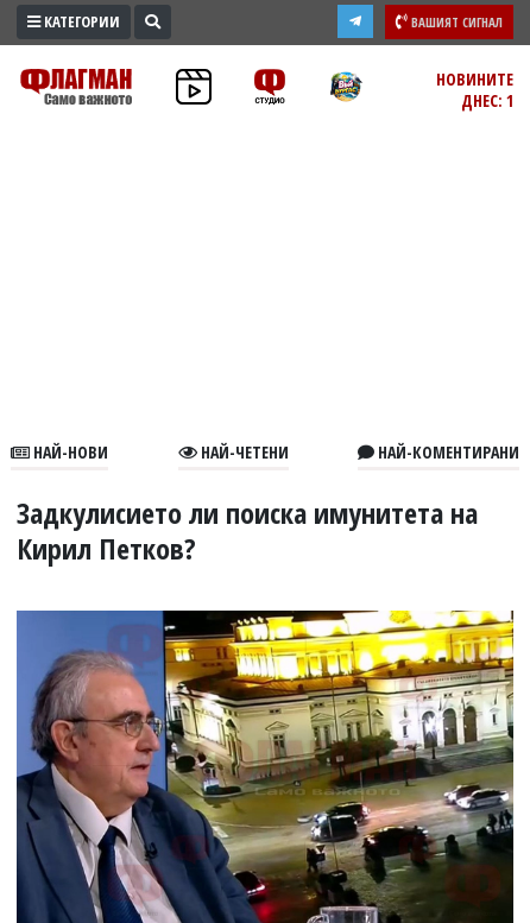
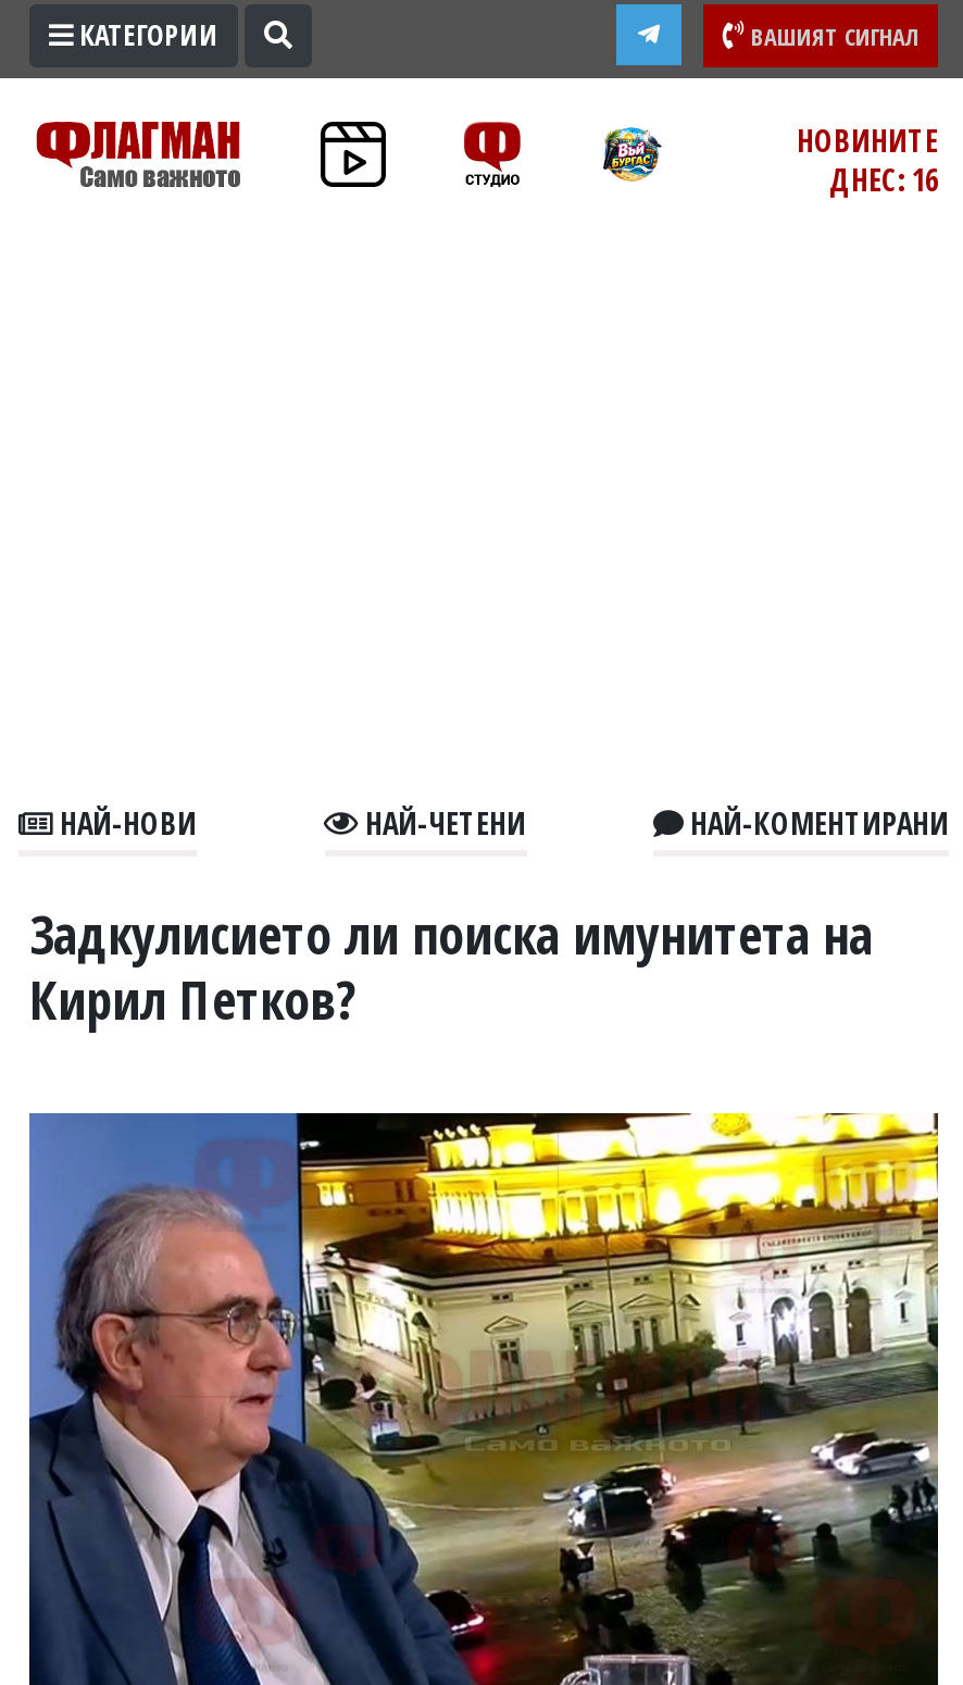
- ДНЕС: 1
+ ДНЕС: 16
